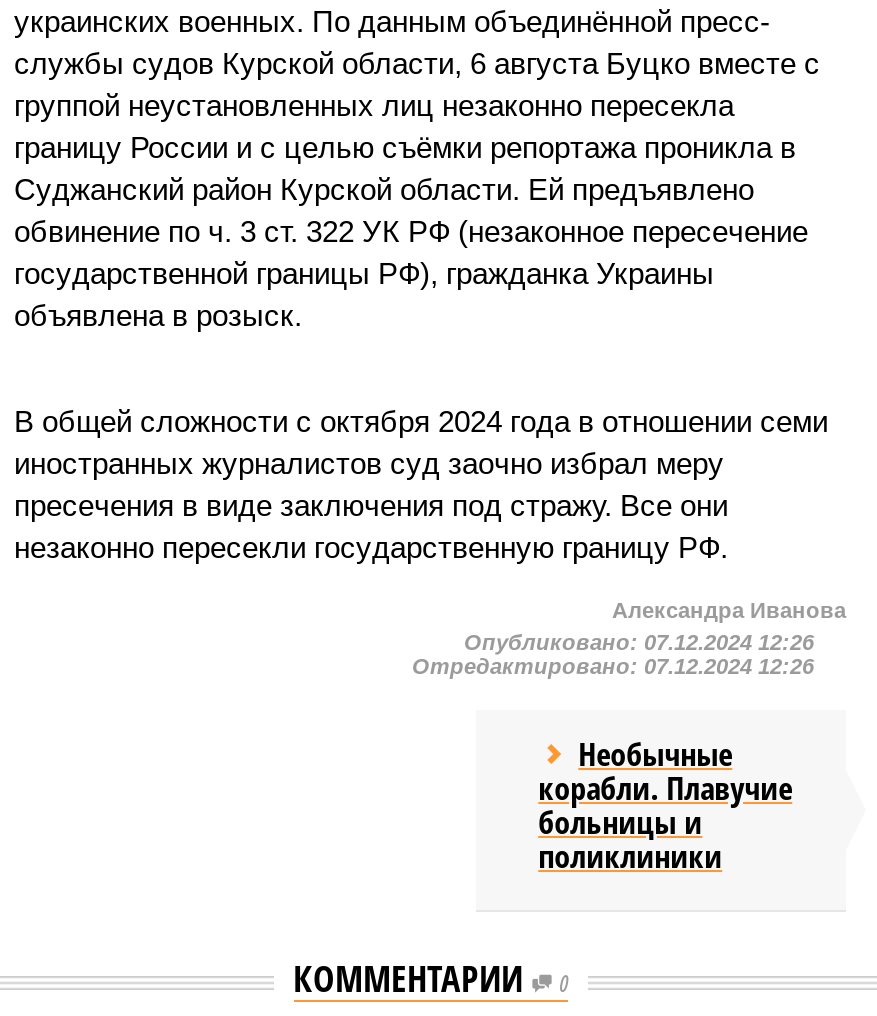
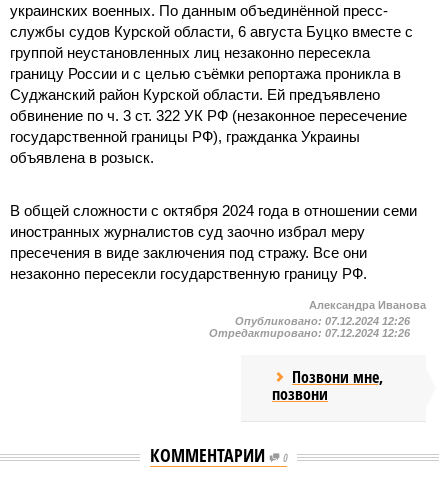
- Необычные
- корабли. Плавучие
- больницы и
- поликлиники
+ Позвони мне,
+ позвони
